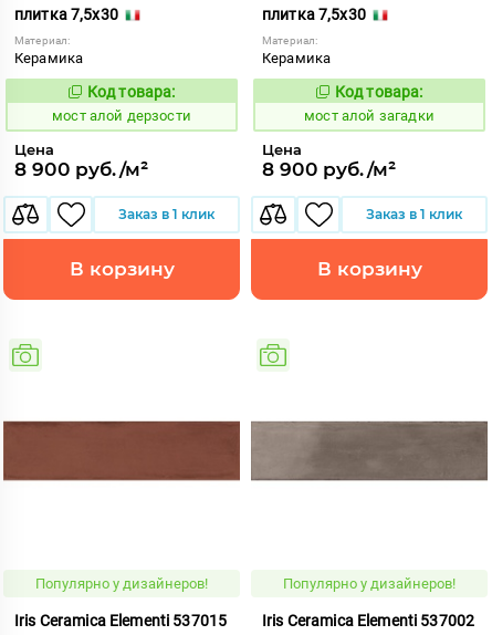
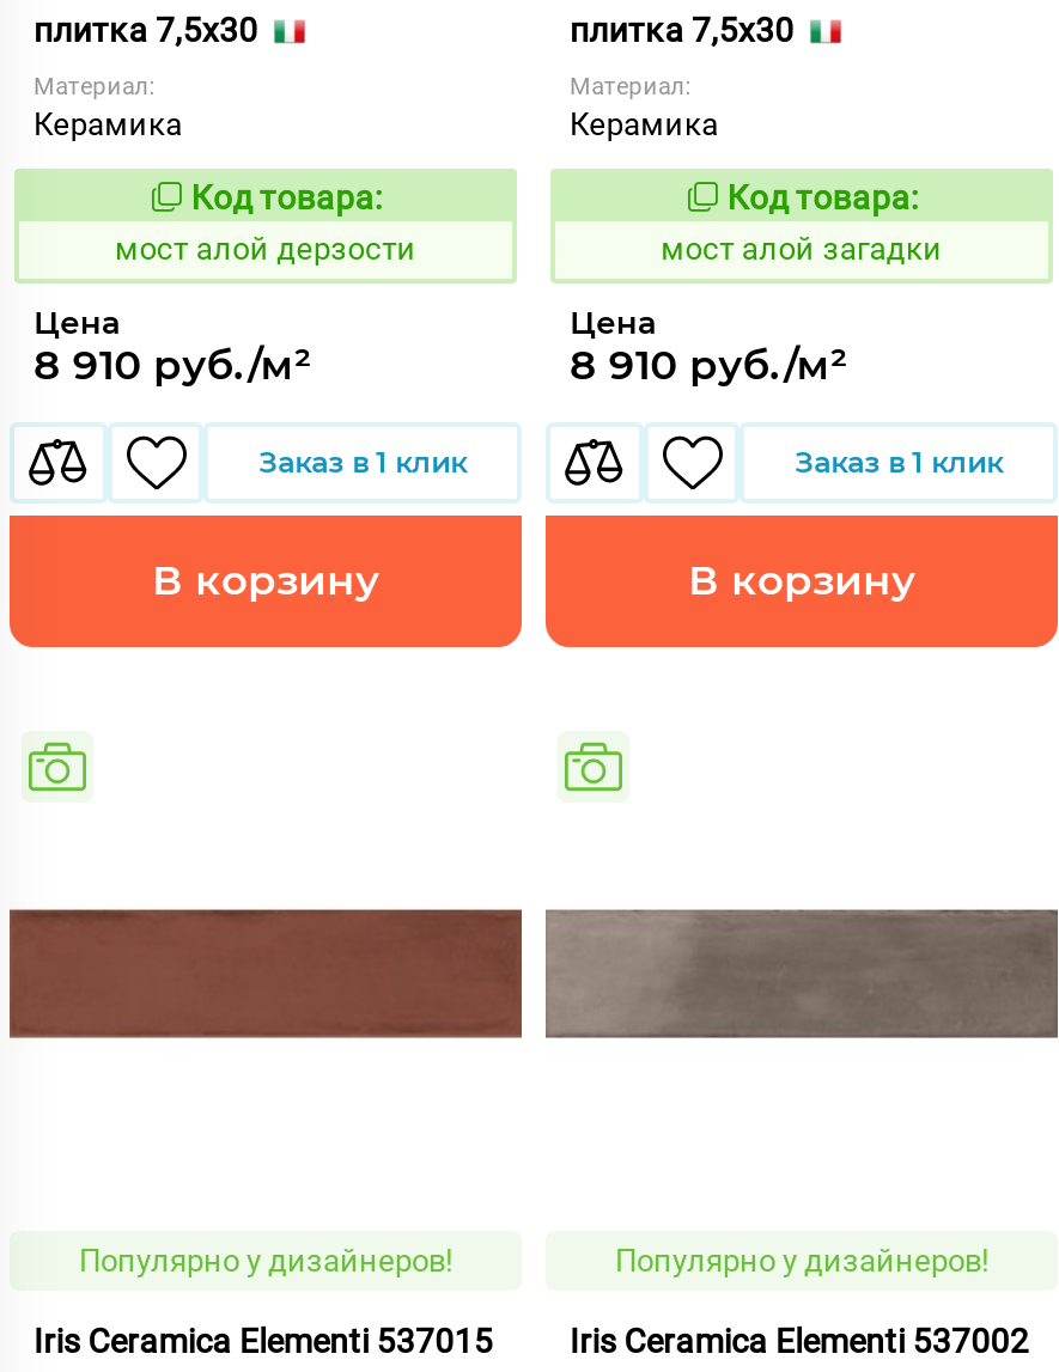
- 8 900 руб./м²
+ 8 910 руб./м²

- 8 900 руб./м²
+ 8 910 руб./м²
